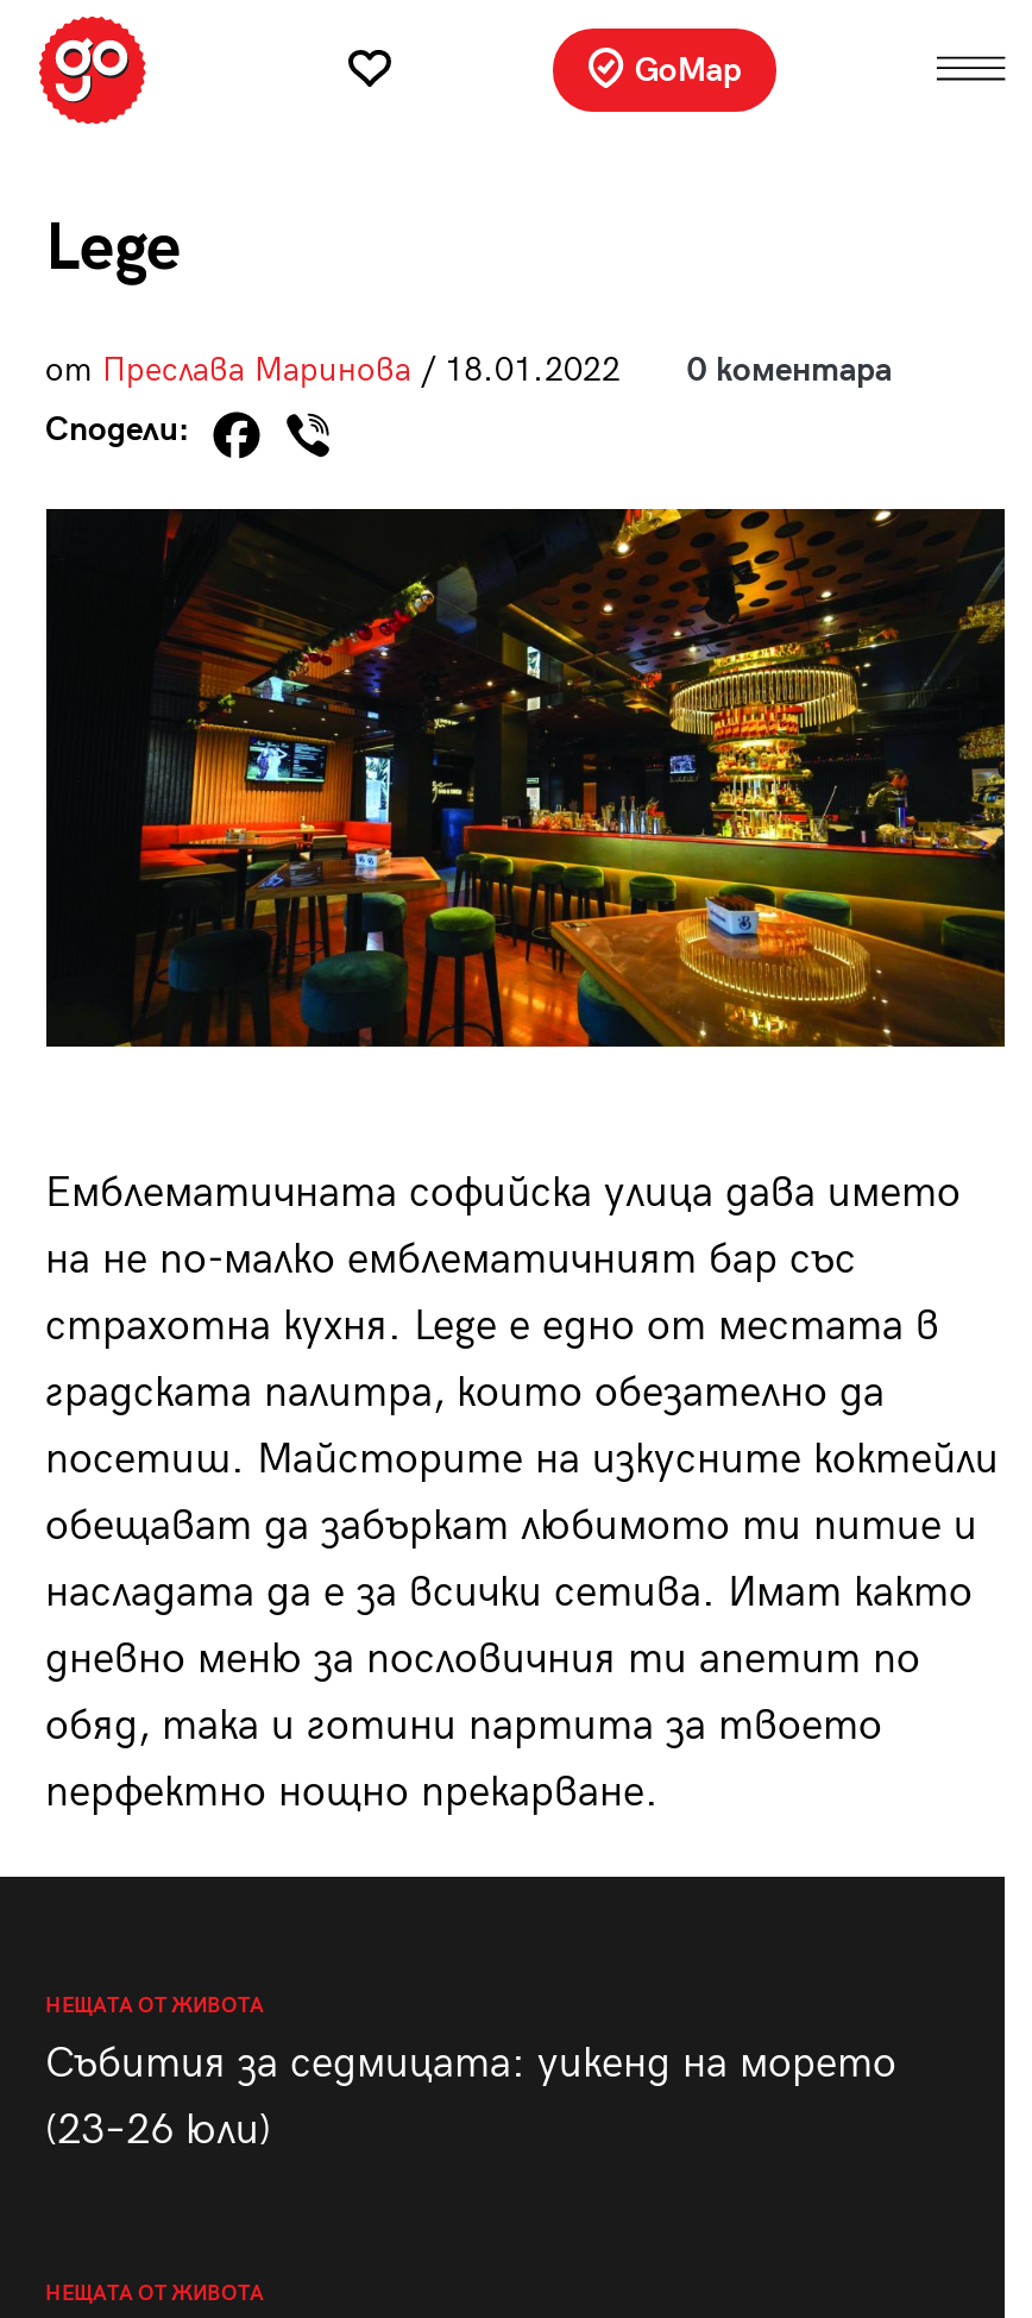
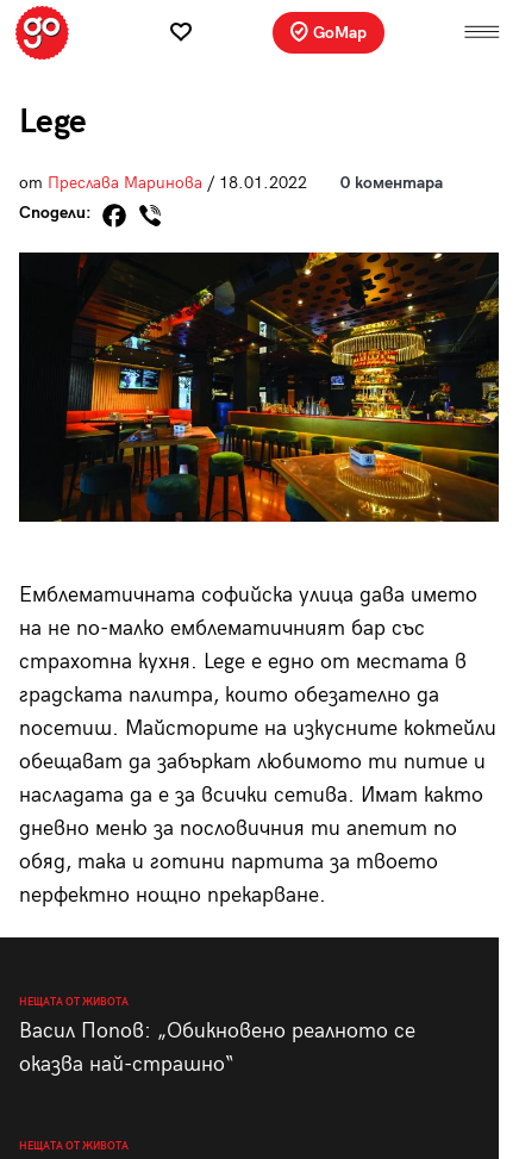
- Събития за седмицата: уикенд на морето
- (23–26 юли)
+ Васил Попов: „Обикновено реалното се
+ оказва най-страшно“
